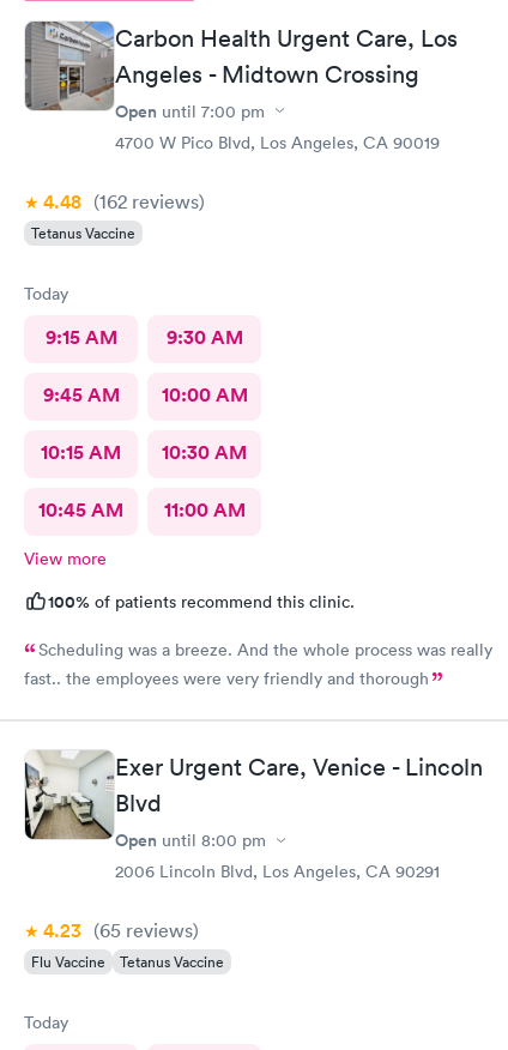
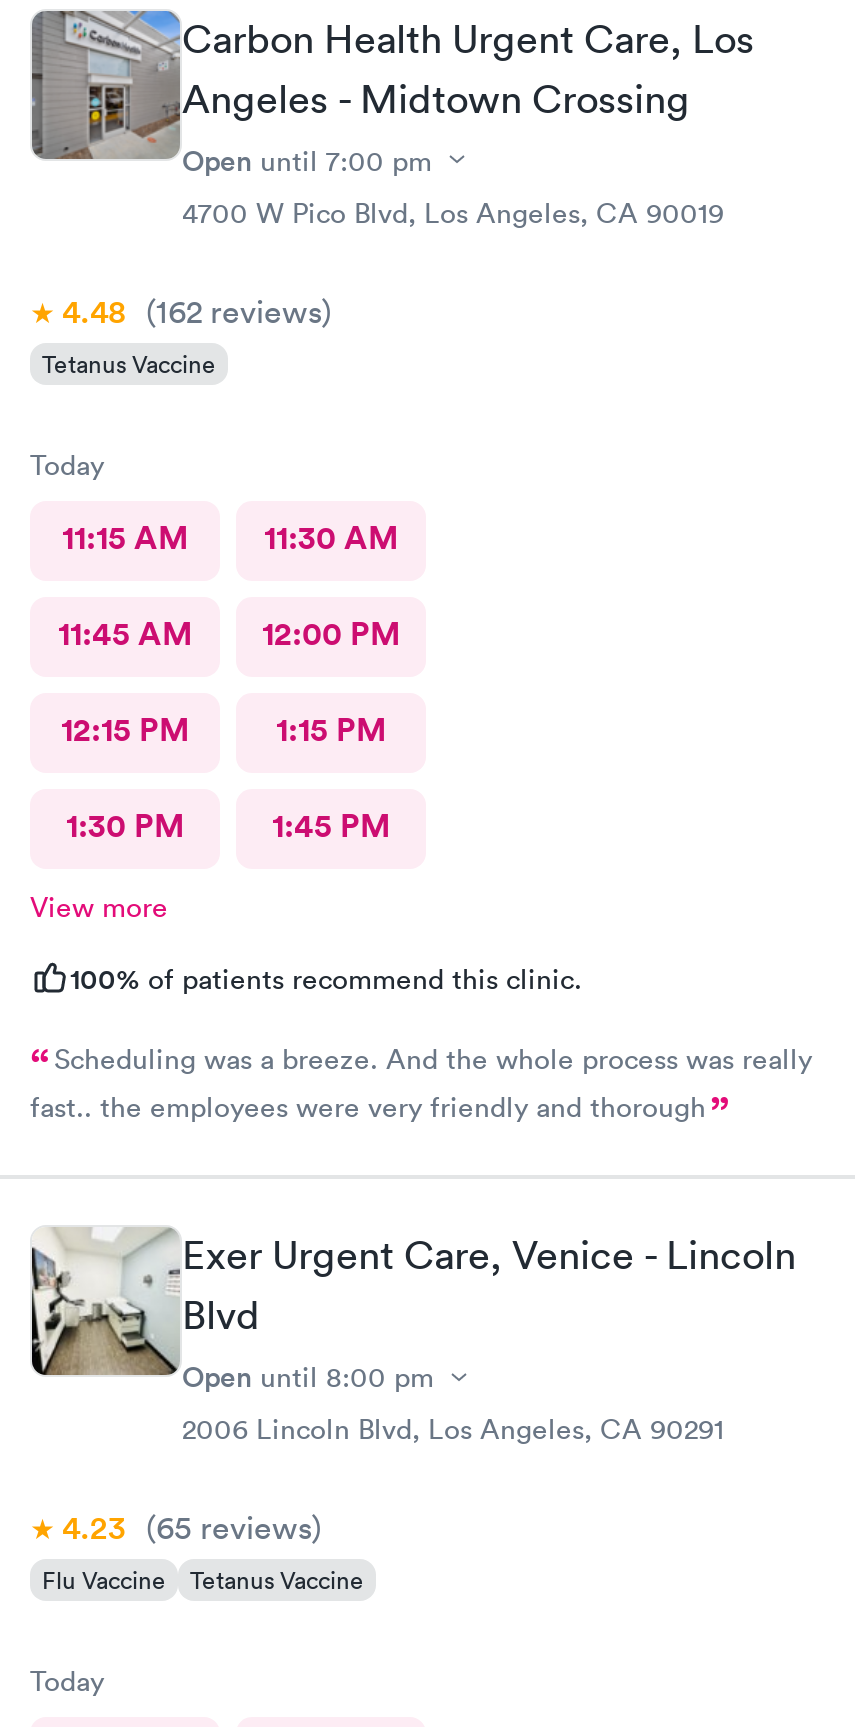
- 9:15 AM
- 9:30 AM
+ 11:15 AM
+ 11:30 AM

- 9:45 AM
- 10:00 AM
+ 11:45 AM
+ 12:00 PM

- 10:15 AM
- 10:30 AM
+ 12:15 PM
+ 1:15 PM

- 10:45 AM
- 11:00 AM
+ 1:30 PM
+ 1:45 PM
